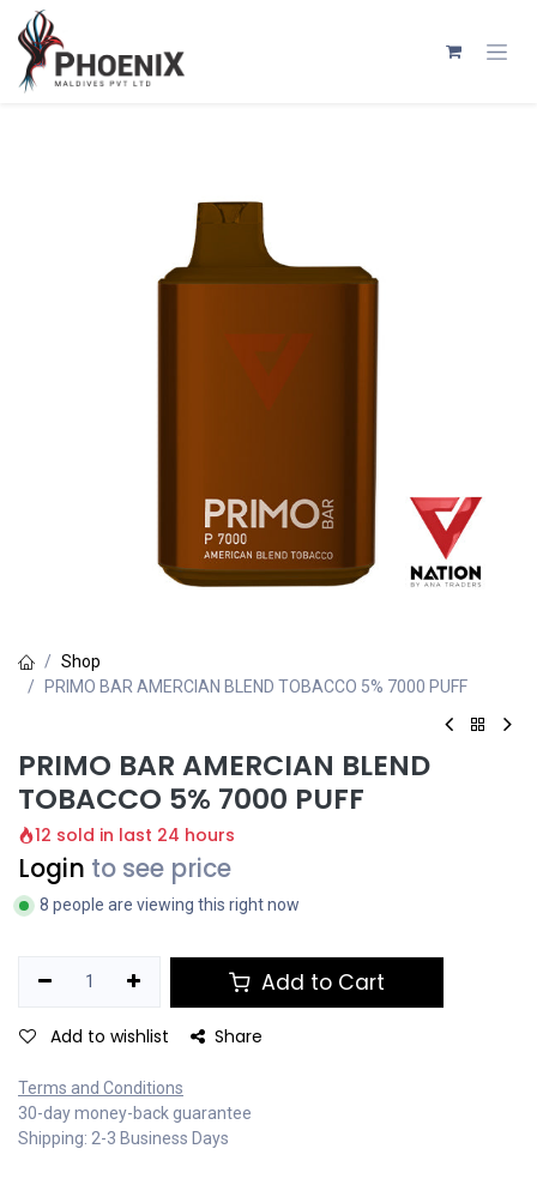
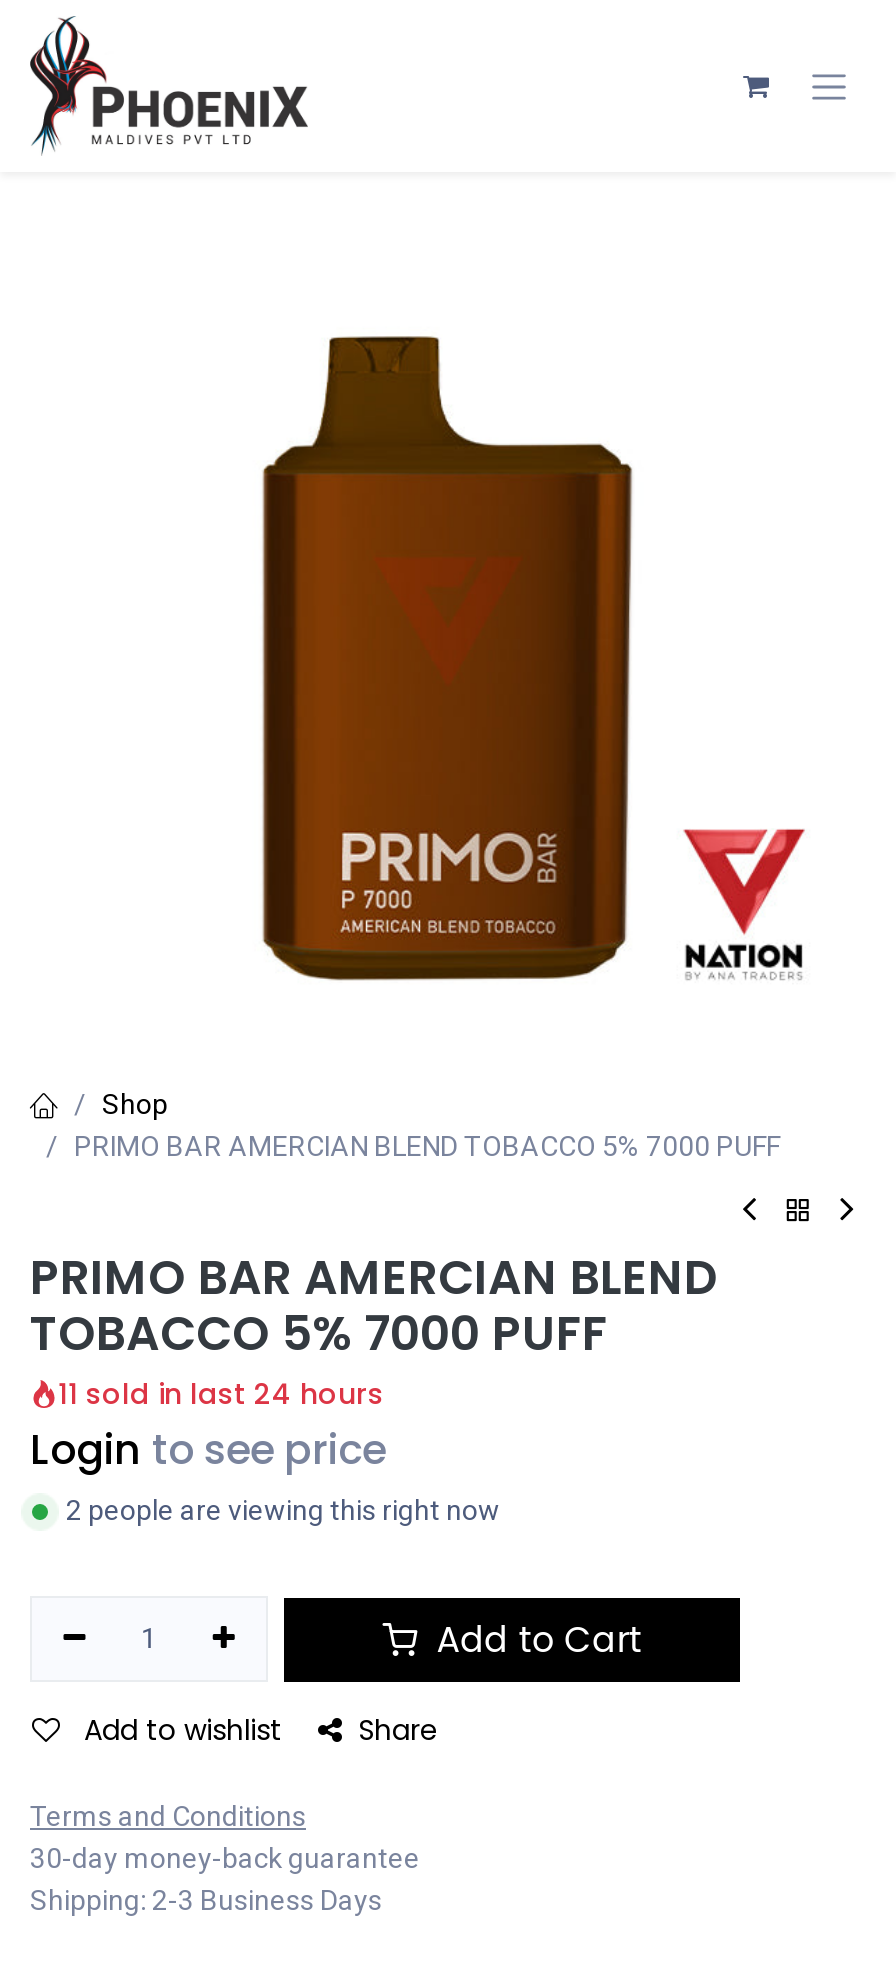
- 12 sold in last 24 hours
+ 11 sold in last 24 hours

- 8 people are viewing this right now
+ 2 people are viewing this right now
